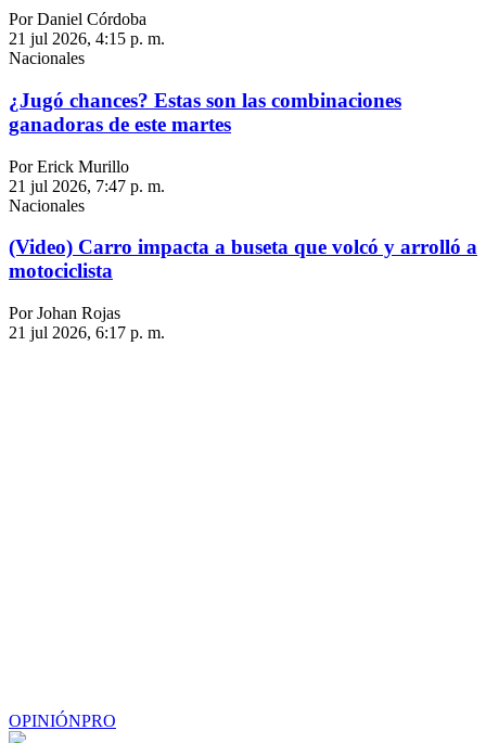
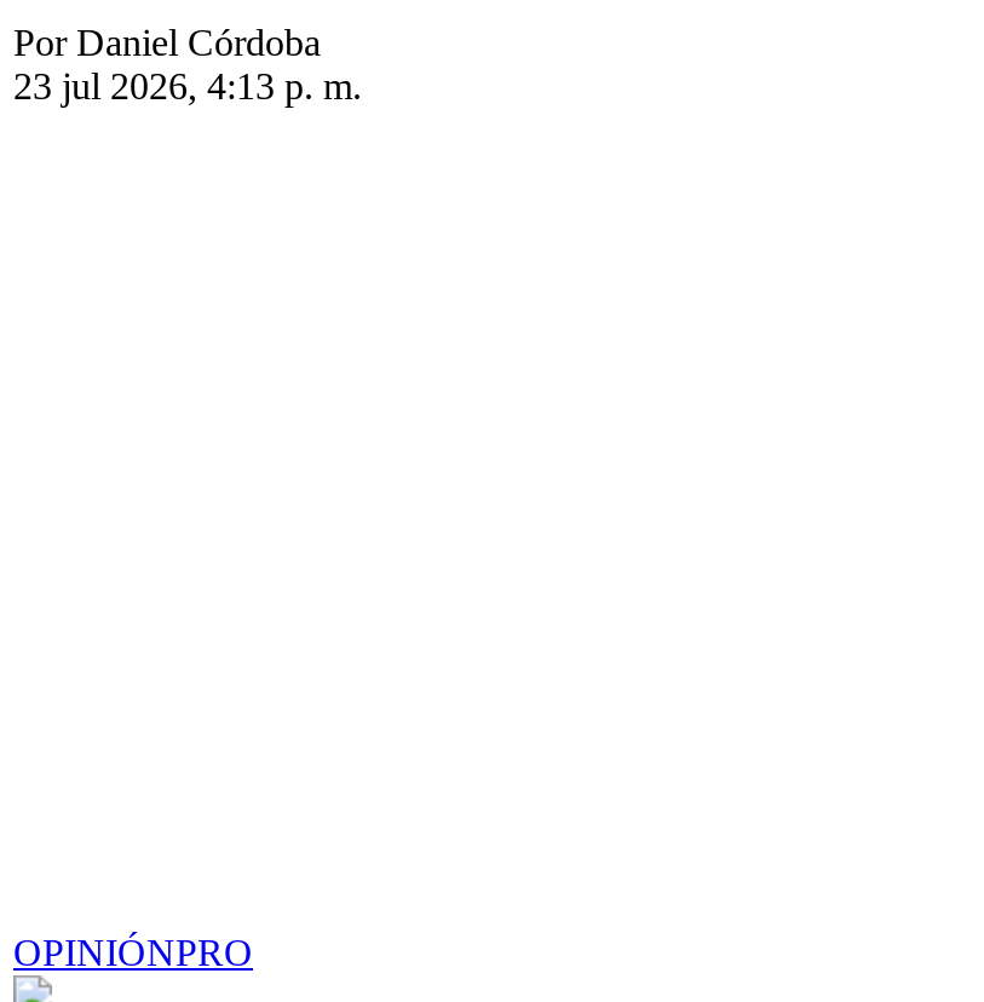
- 21 jul 2026, 4:15 p. m.
- Nacionales
- ¿Jugó chances? Estas son las combinaciones
- ganadoras de este martes
- Por Erick Murillo
- 21 jul 2026, 7:47 p. m.
- Nacionales
- (Video) Carro impacta a buseta que volcó y arrolló a
- motociclista
- Por Johan Rojas
- 21 jul 2026, 6:17 p. m.
+ 23 jul 2026, 4:13 p. m.
